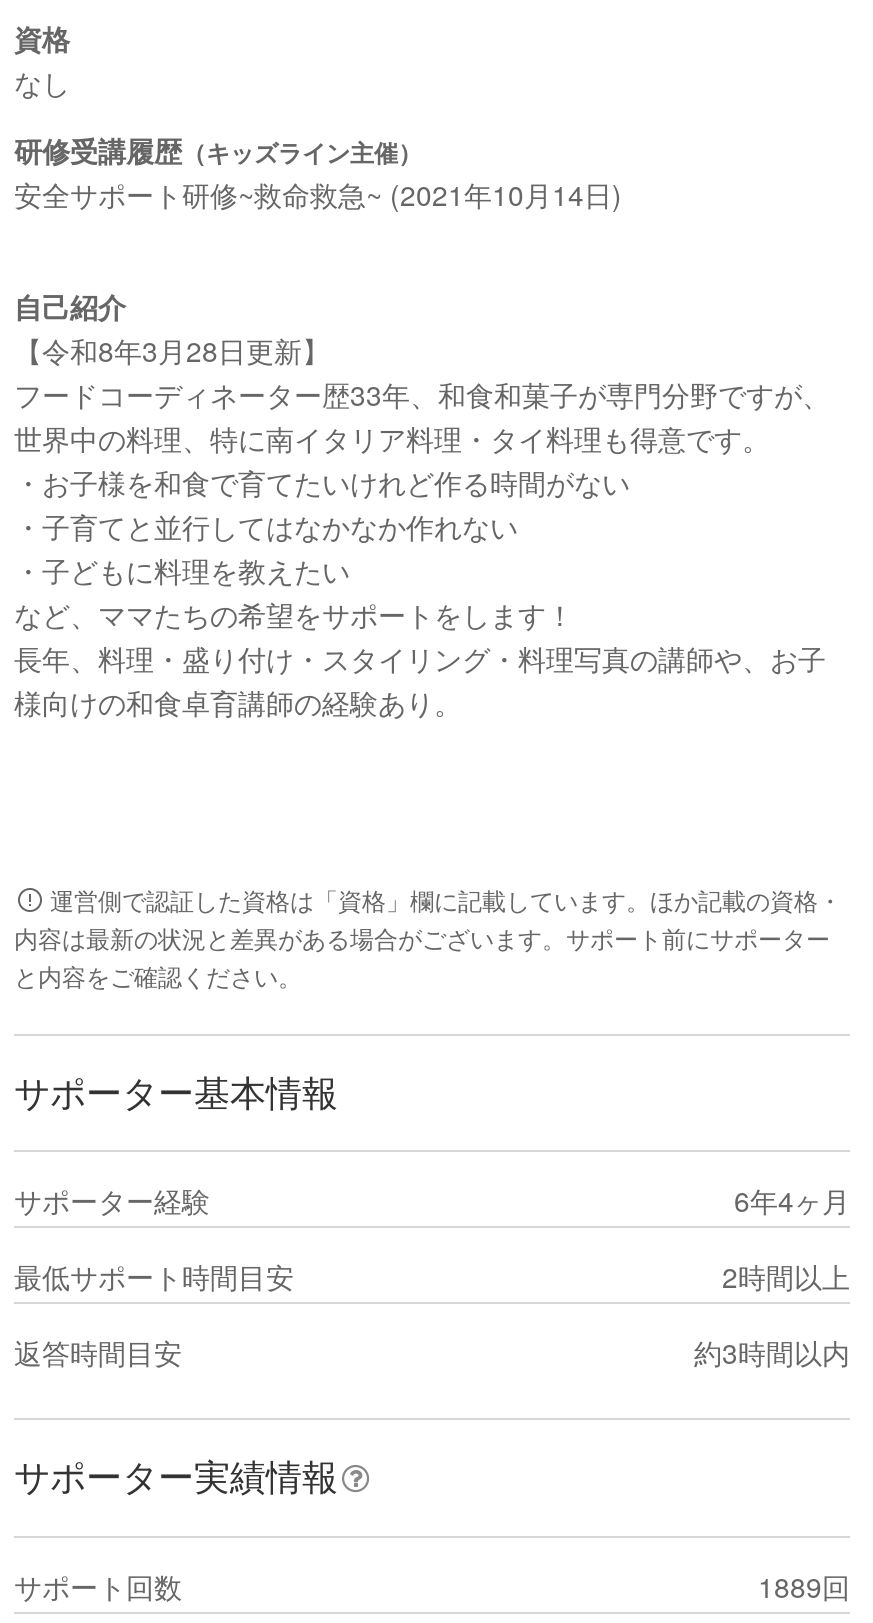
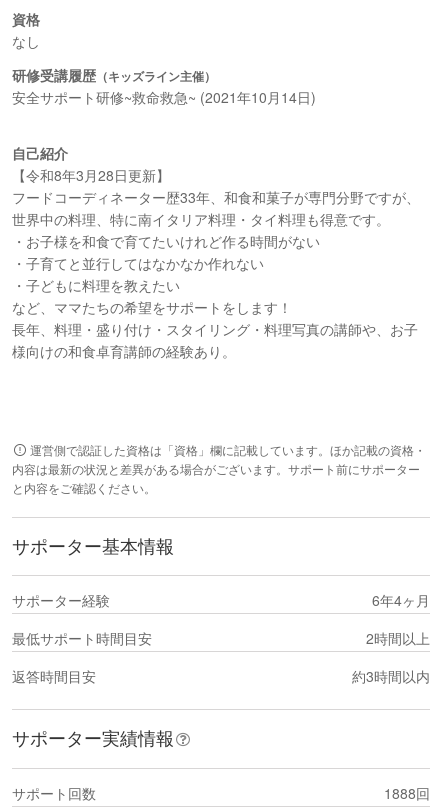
- 1889回
+ 1888回
